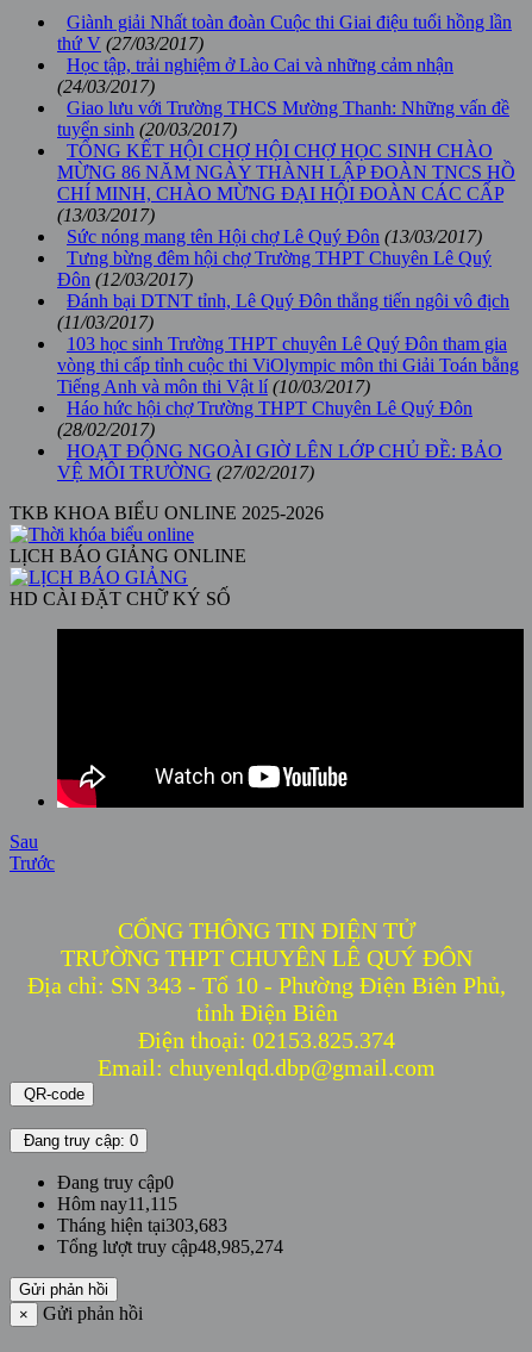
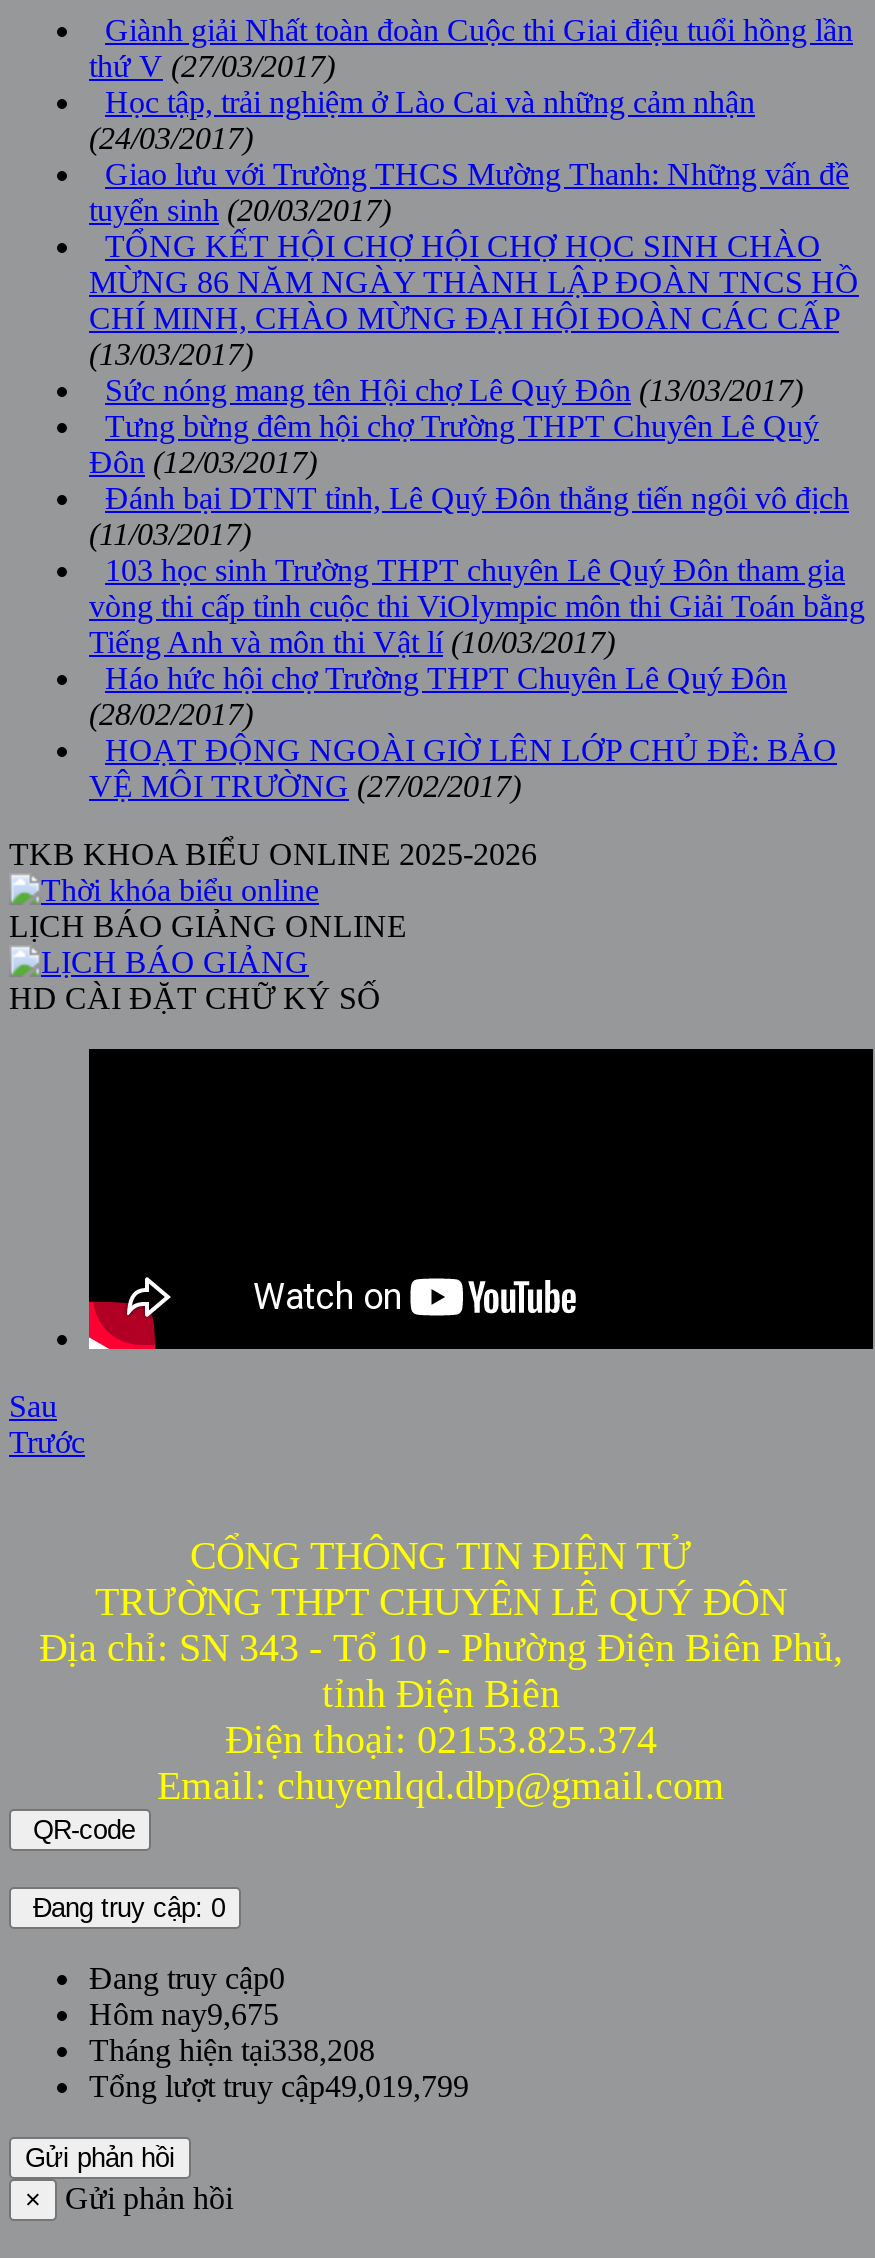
- Hôm nay11,115
+ Hôm nay9,675

- Tháng hiện tại303,683
+ Tháng hiện tại338,208

- Tổng lượt truy cập48,985,274
+ Tổng lượt truy cập49,019,799
